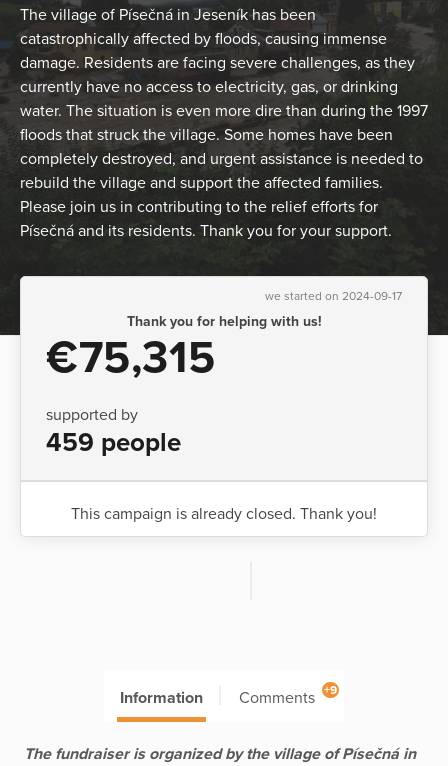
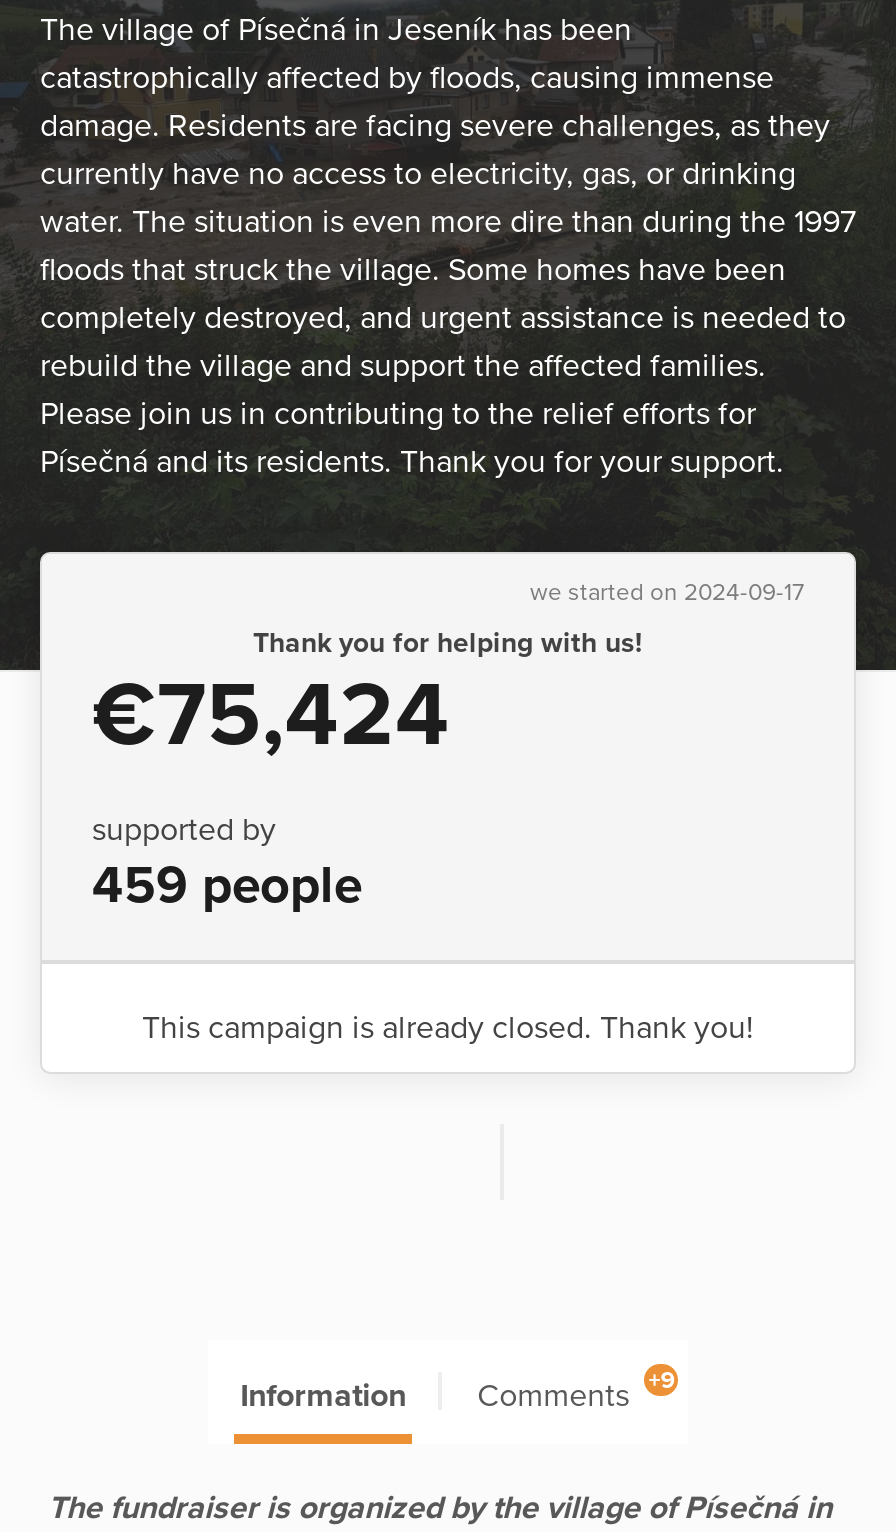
- €75,315
+ €75,424
